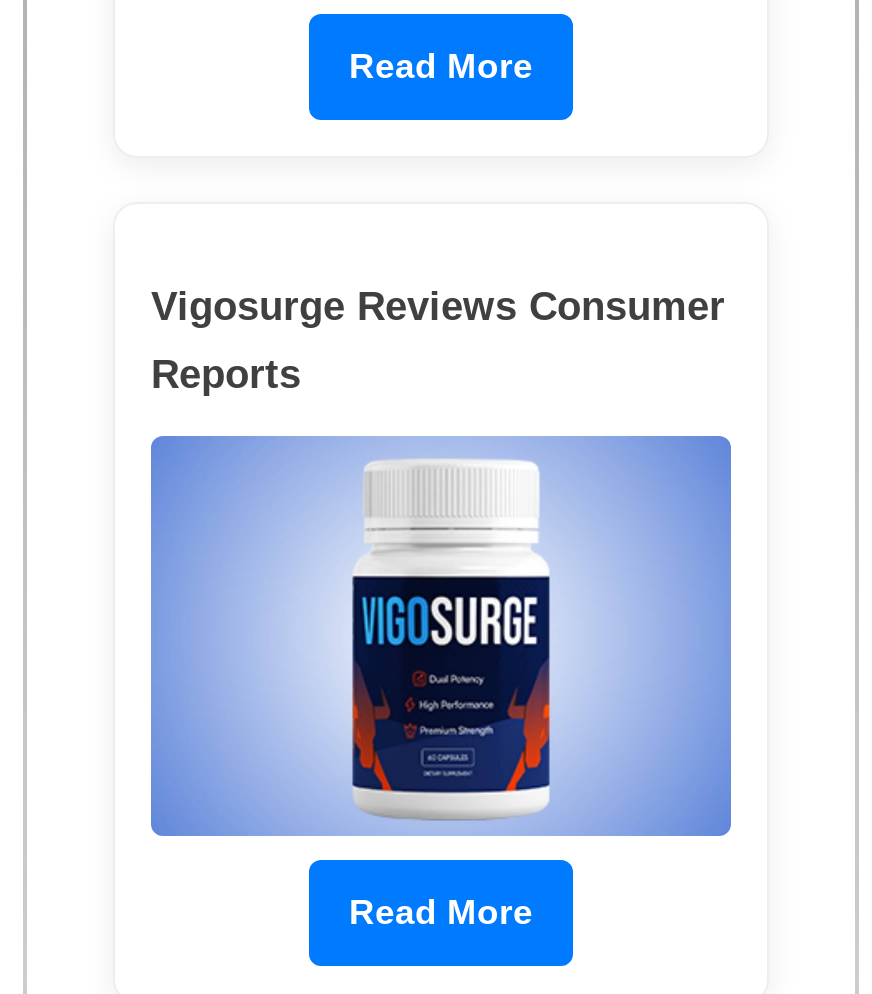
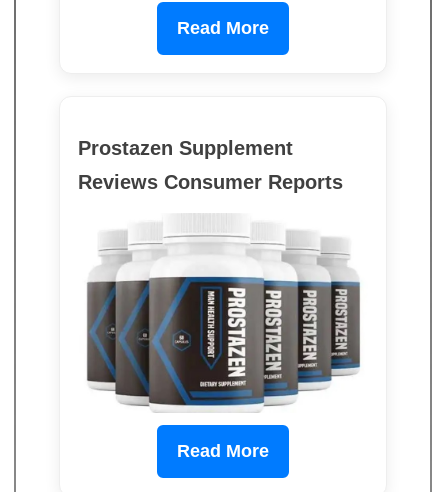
- Vigosurge Reviews Consumer
+ Prostazen Supplement

- Reports
+ Reviews Consumer Reports

- [image]
+ [image]
